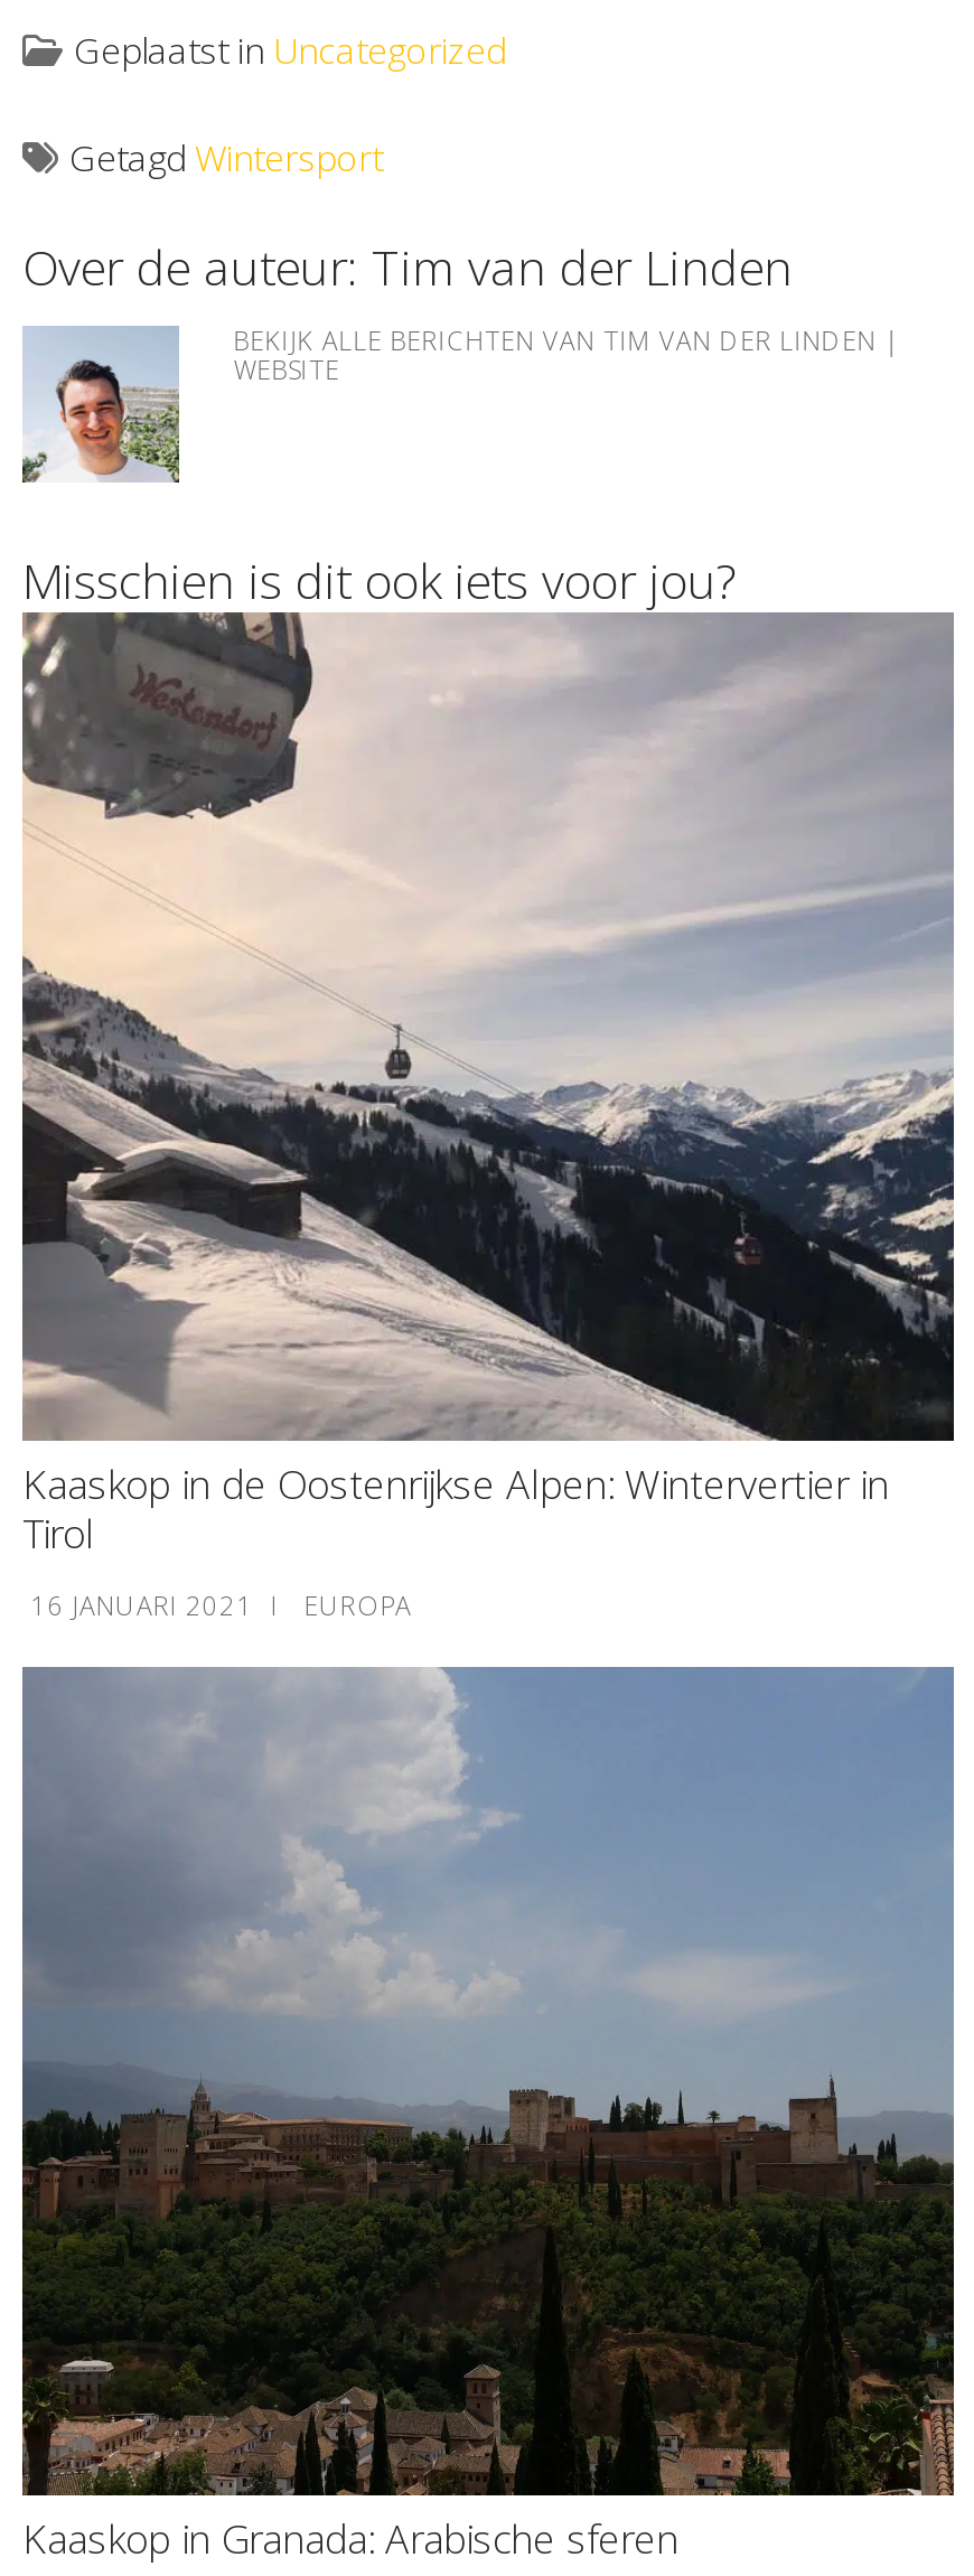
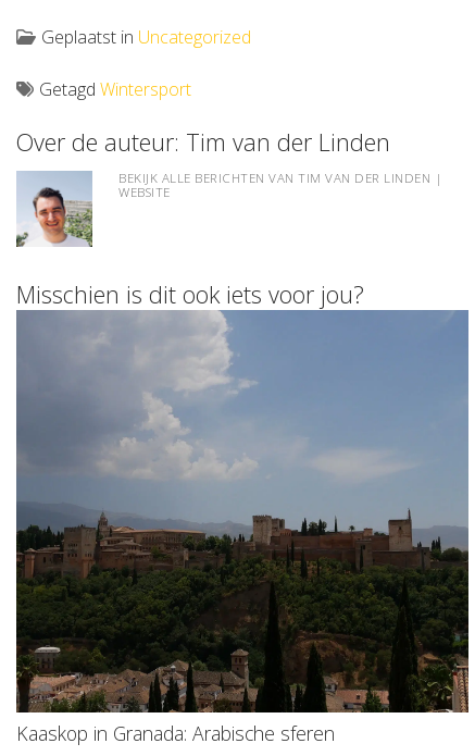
- [image]
- Kaaskop in de Oostenrijkse Alpen: Wintervertier in
- Tirol
- 16 JANUARI 2021 I EUROPA
